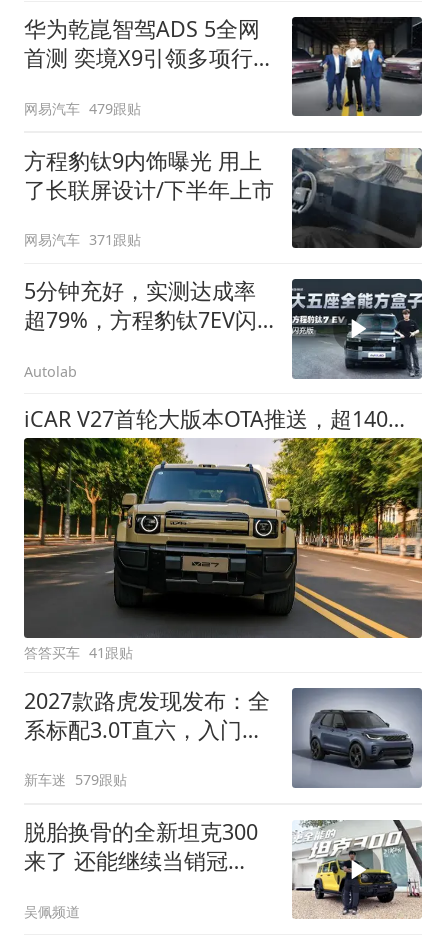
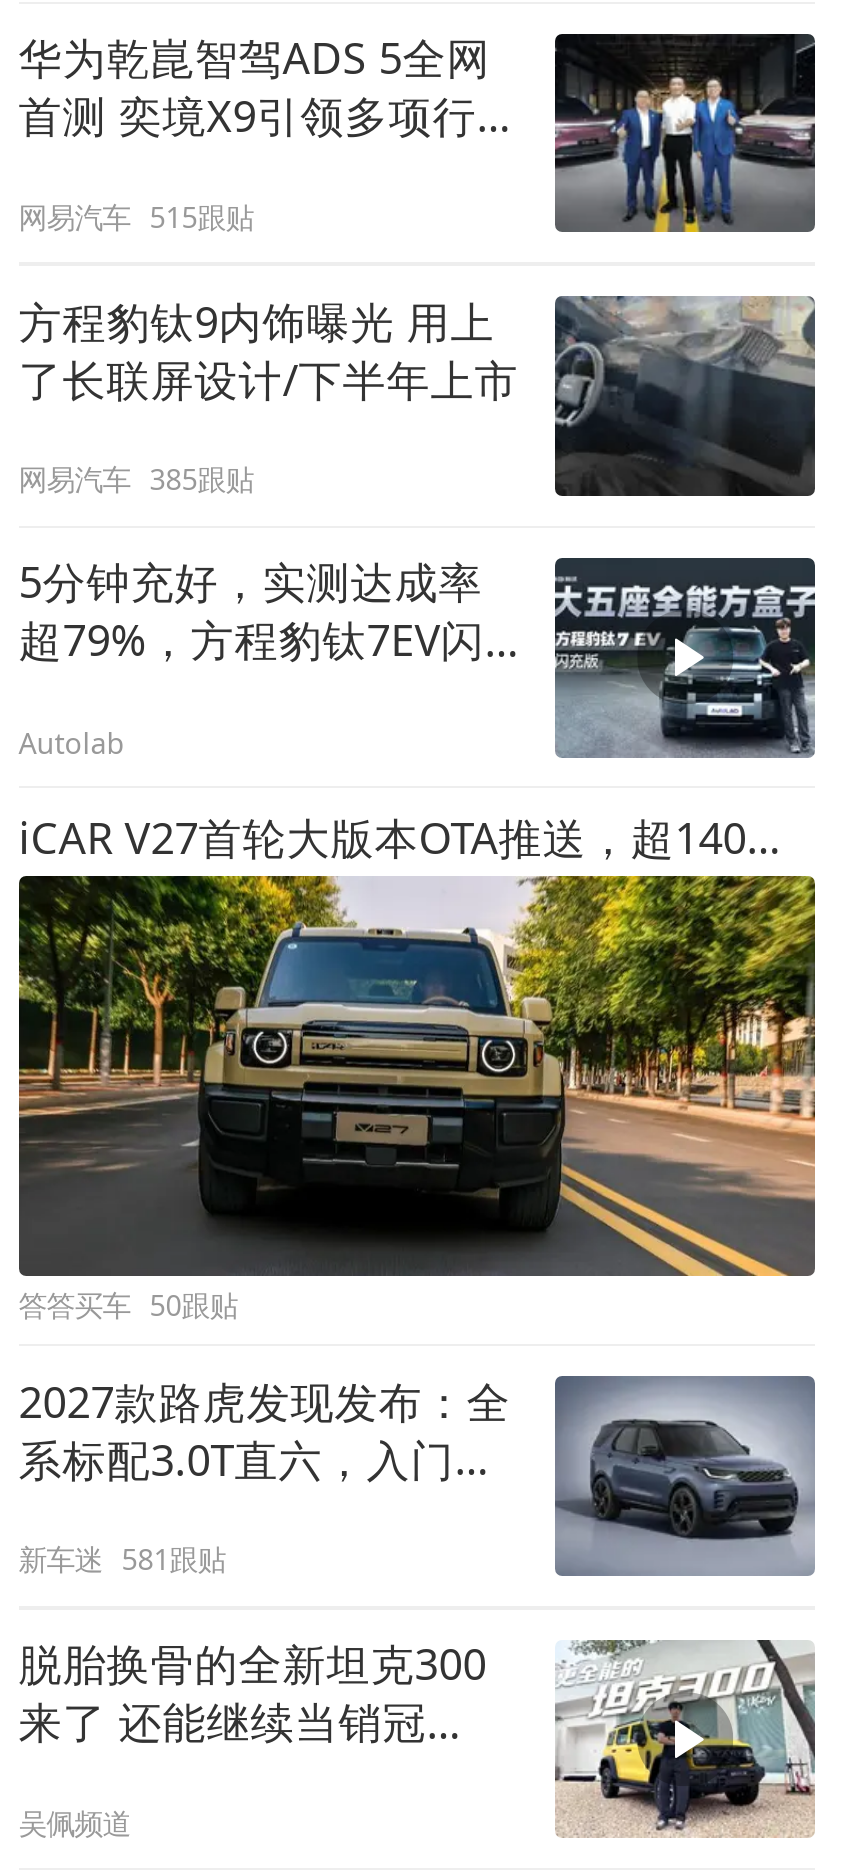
- 网易汽车 479跟贴
+ 网易汽车 515跟贴

- 网易汽车 371跟贴
+ 网易汽车 385跟贴

- 答答买车 41跟贴
+ 答答买车 50跟贴

- 新车迷 579跟贴
+ 新车迷 581跟贴
